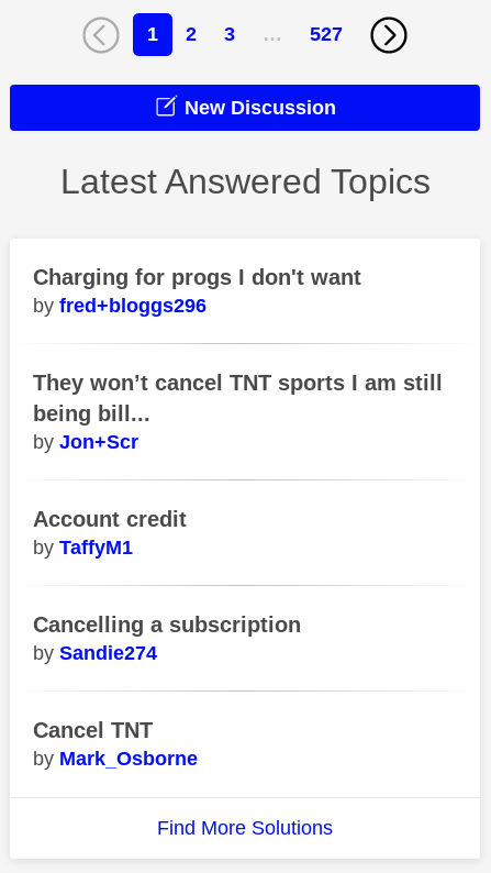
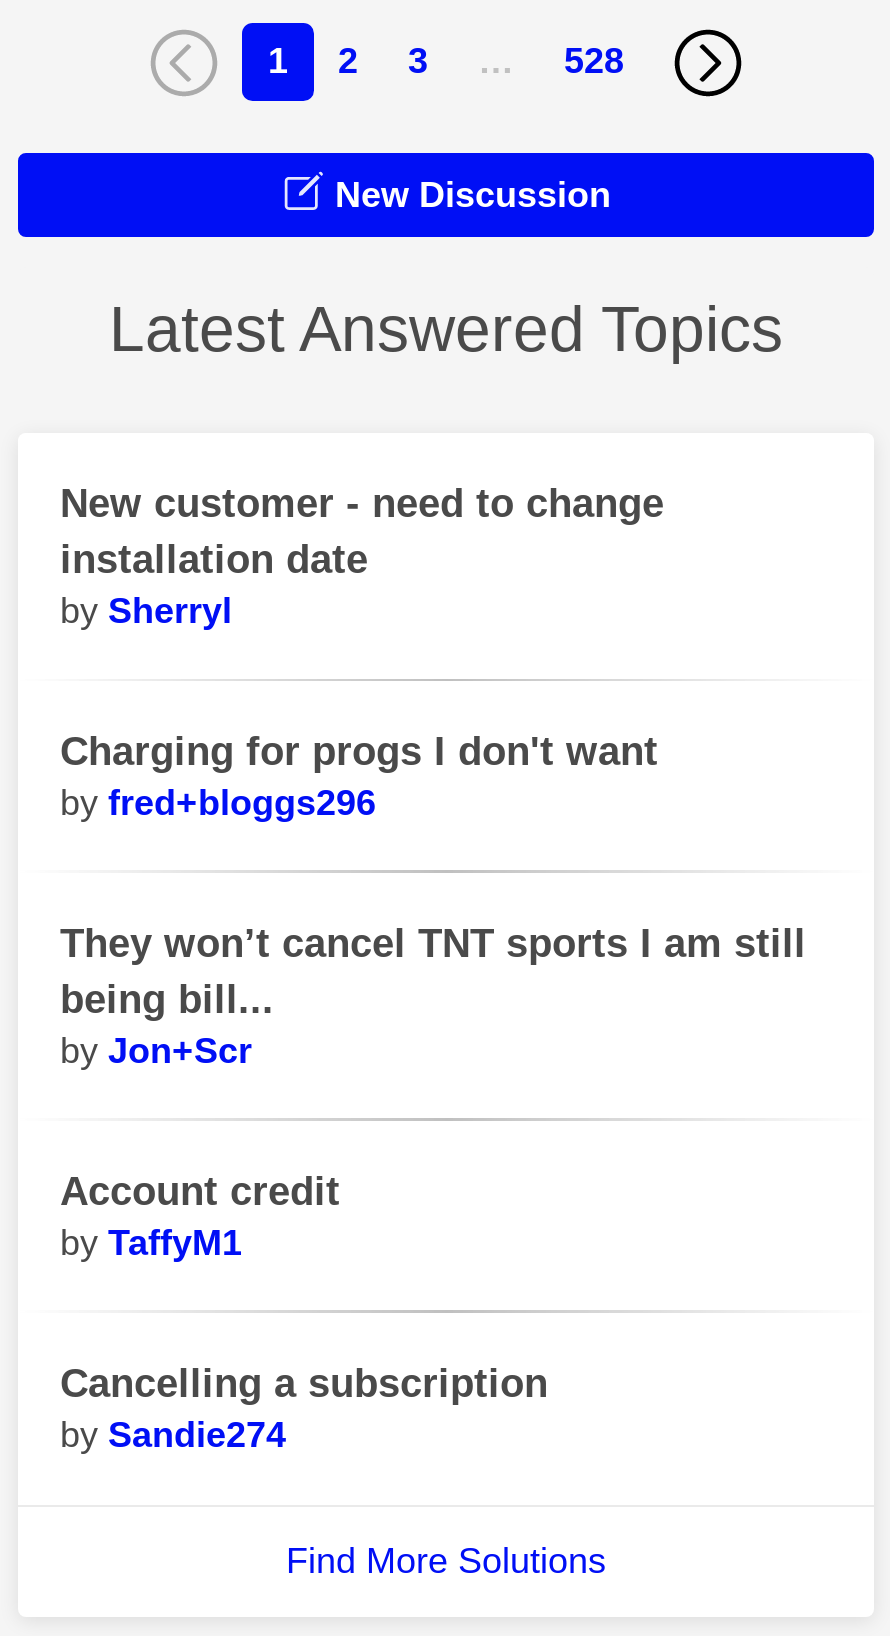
- 527
+ 528

+ New customer - need to change
+ installation date
+ Sherryl

moved down: Charging for progs I don't want | fred+bloggs296 | They won’t cancel TNT sports I am still | ... | Cancelling a subscription | Sandie274

- Cancel TNT
- Mark_Osborne
